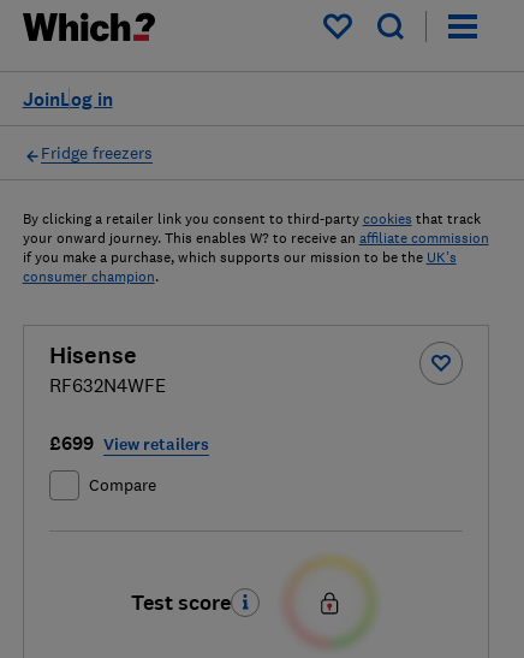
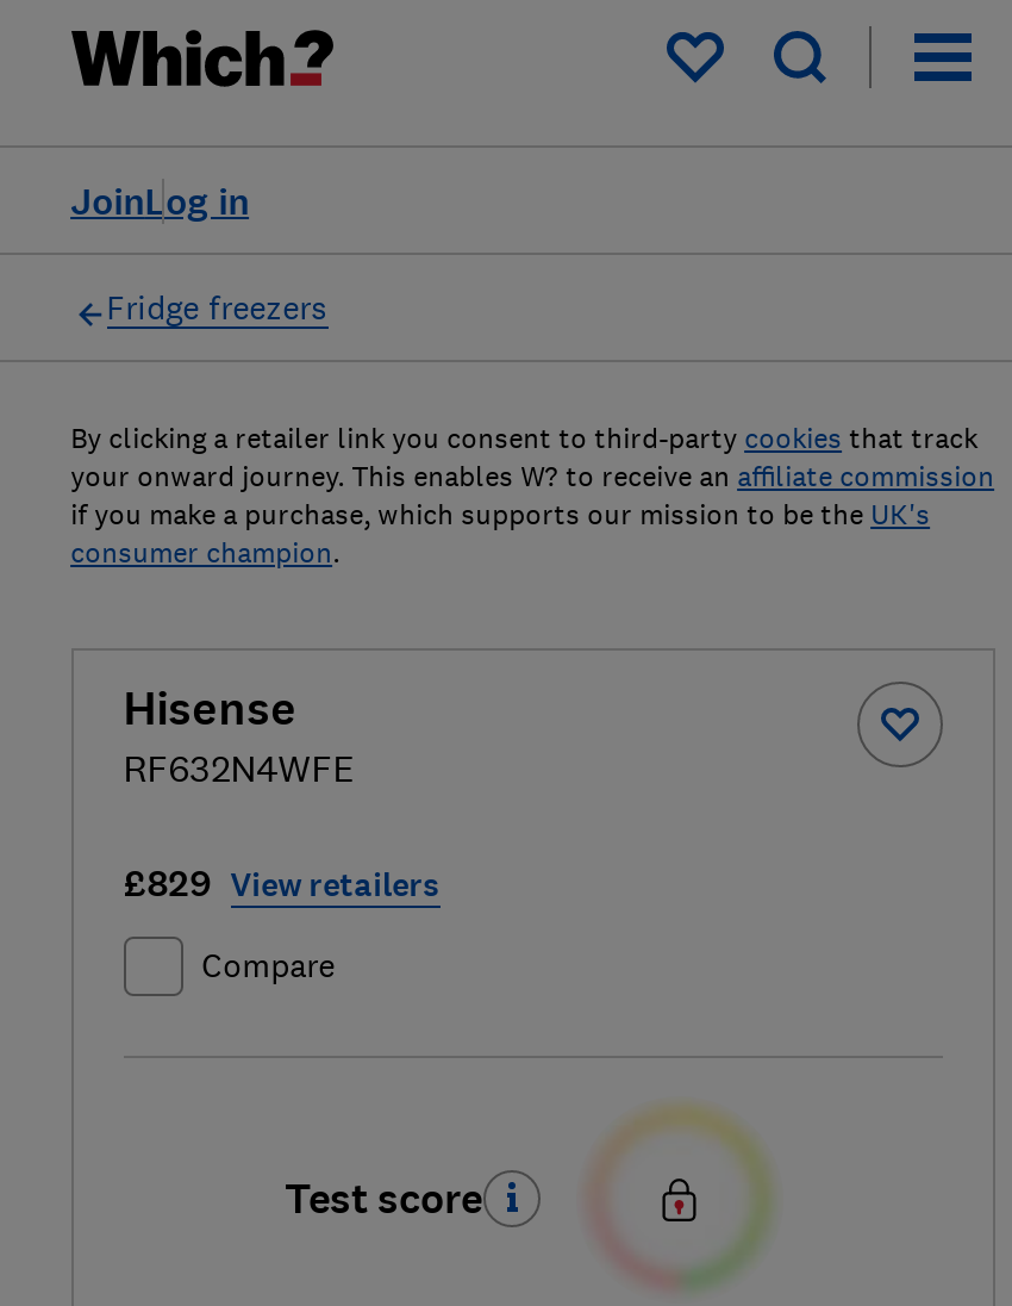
- £699 View retailers
+ £829 View retailers
